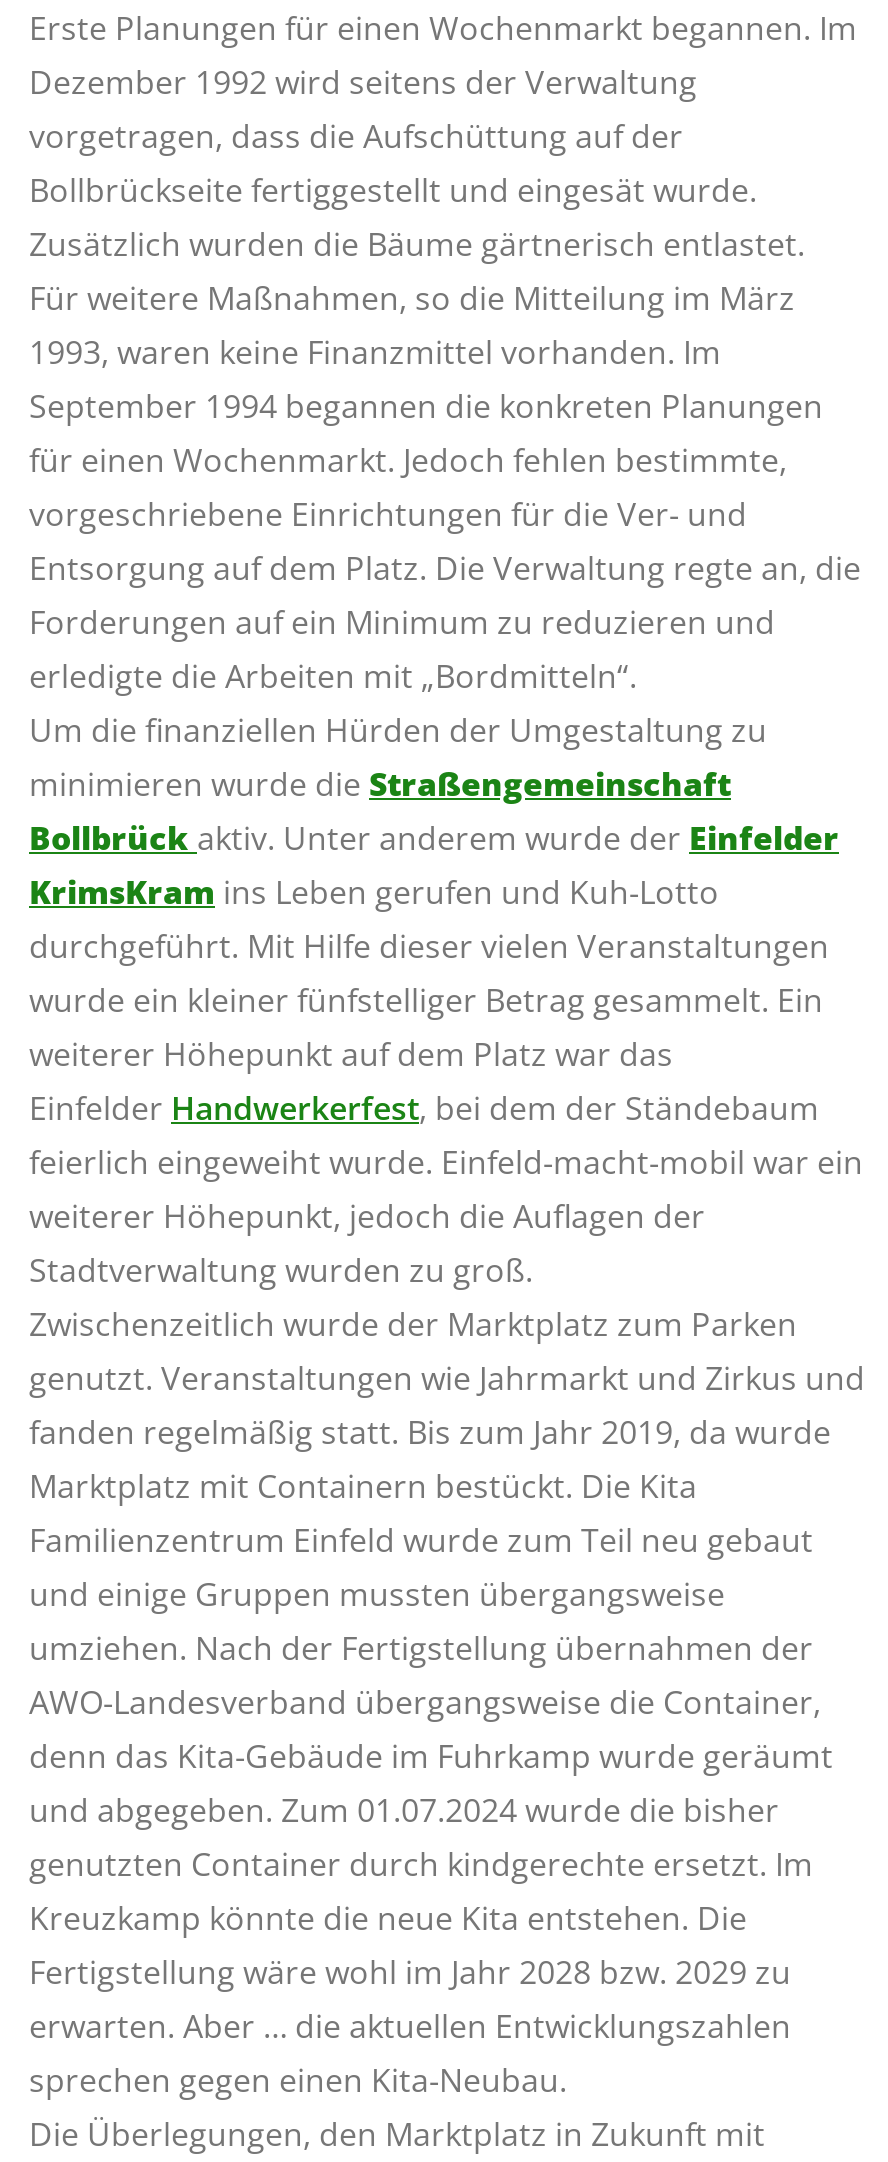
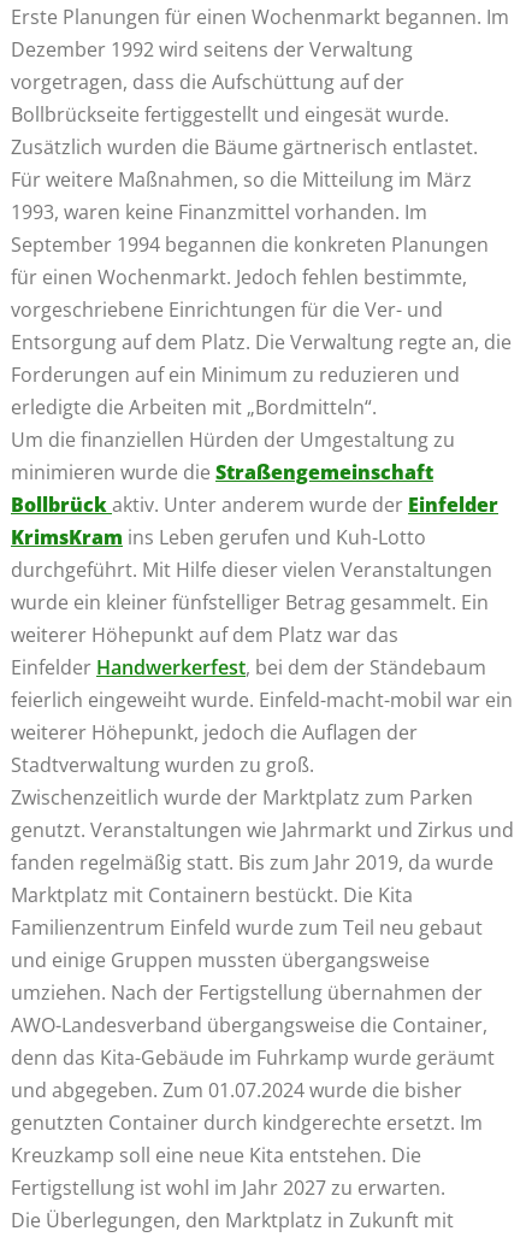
- Kreuzkamp könnte die neue Kita entstehen. Die
- Fertigstellung wäre wohl im Jahr 2028 bzw. 2029 zu
- erwarten. Aber … die aktuellen Entwicklungszahlen
- sprechen gegen einen Kita-Neubau.
+ Kreuzkamp soll eine neue Kita entstehen. Die
+ Fertigstellung ist wohl im Jahr 2027 zu erwarten.
